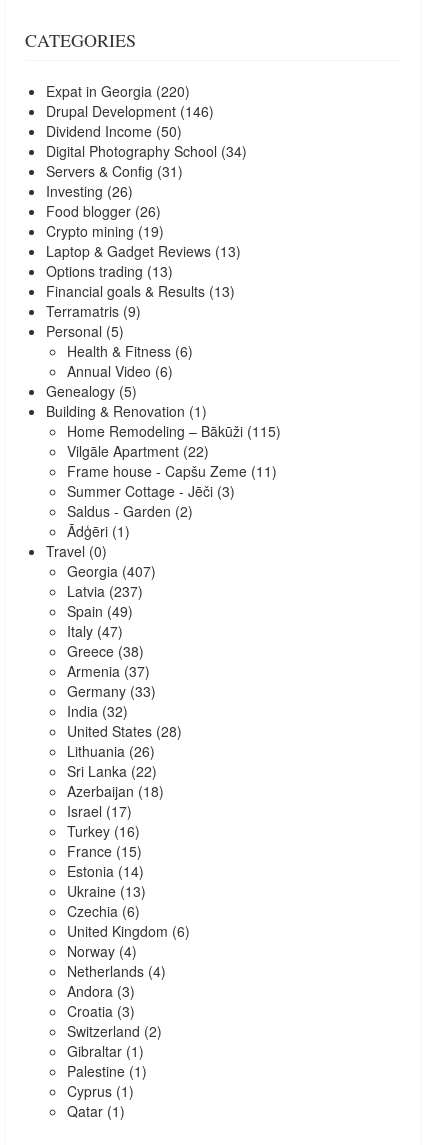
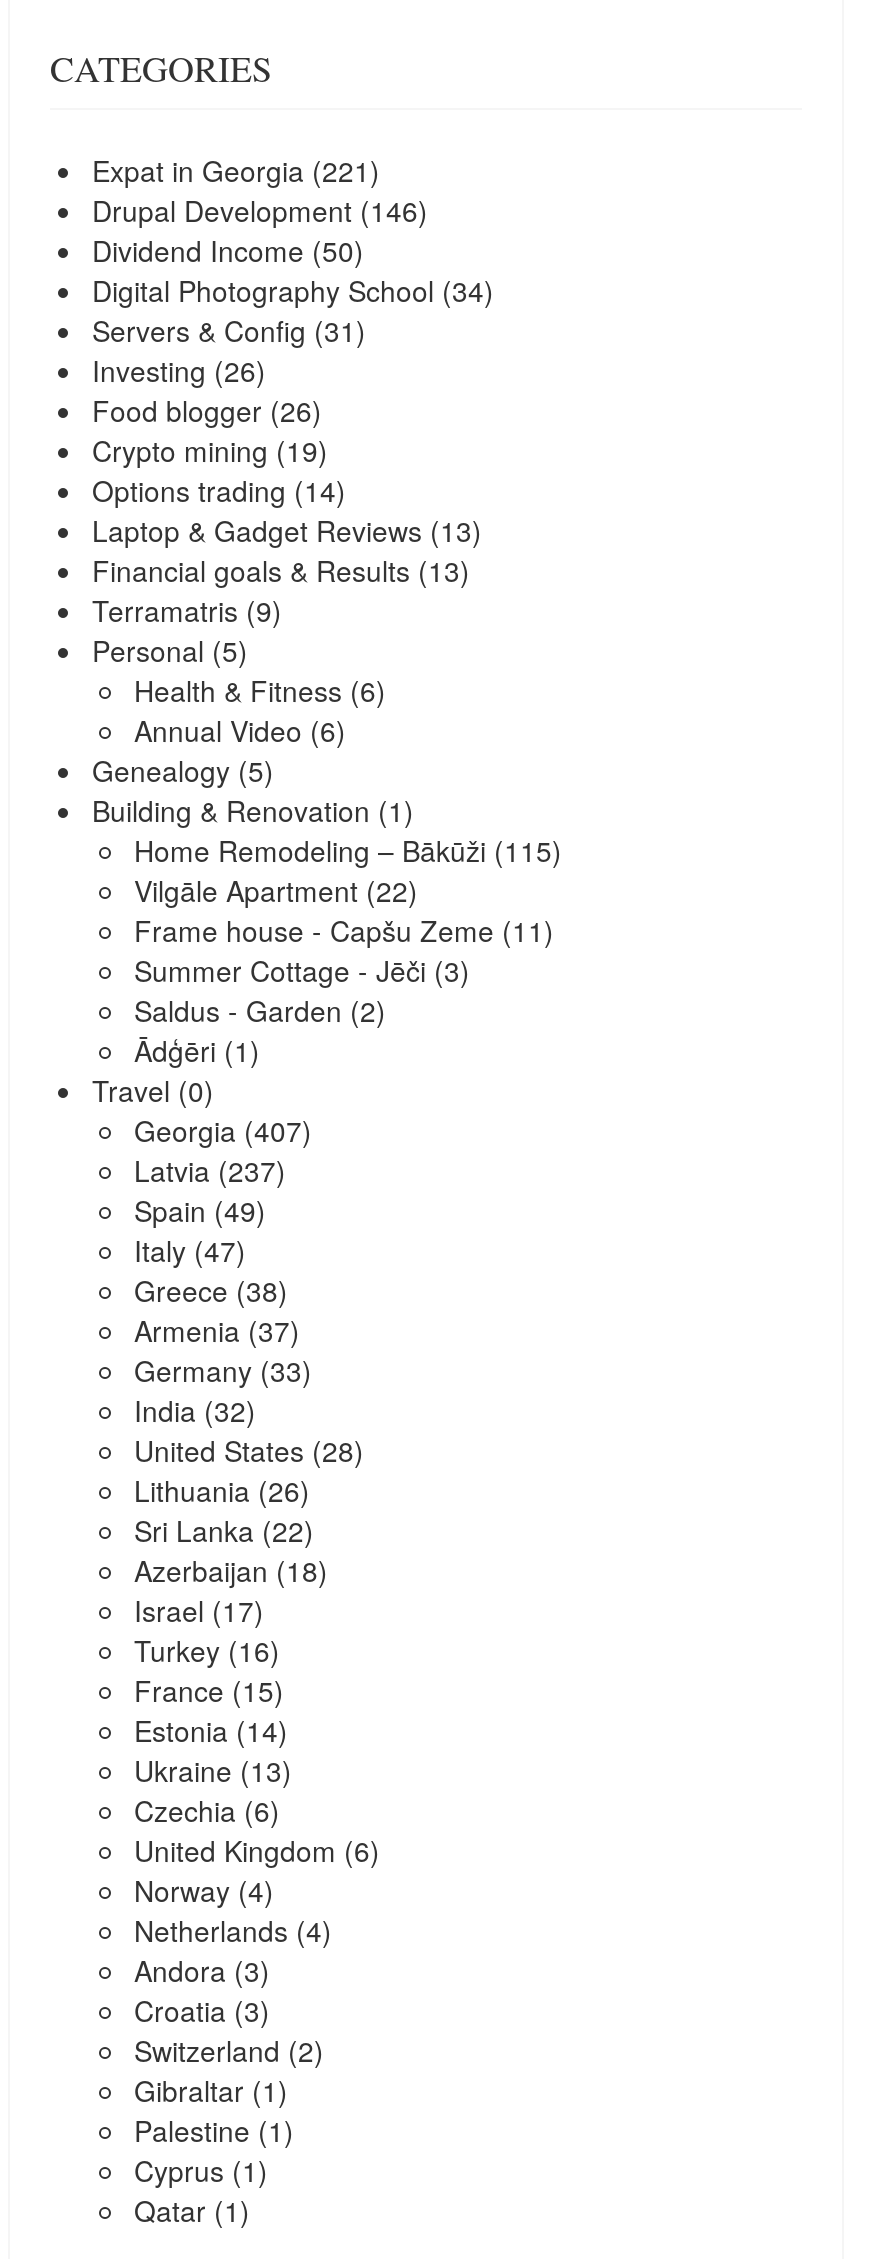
- Expat in Georgia (220)
+ Expat in Georgia (221)

+ Options trading (14)

moved down: Laptop & Gadget Reviews (13)

- Options trading (13)
